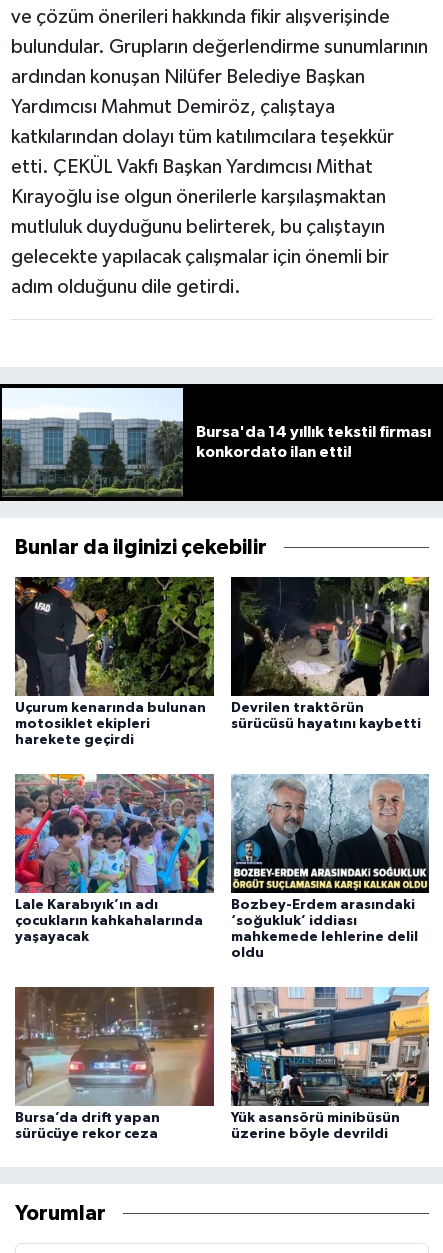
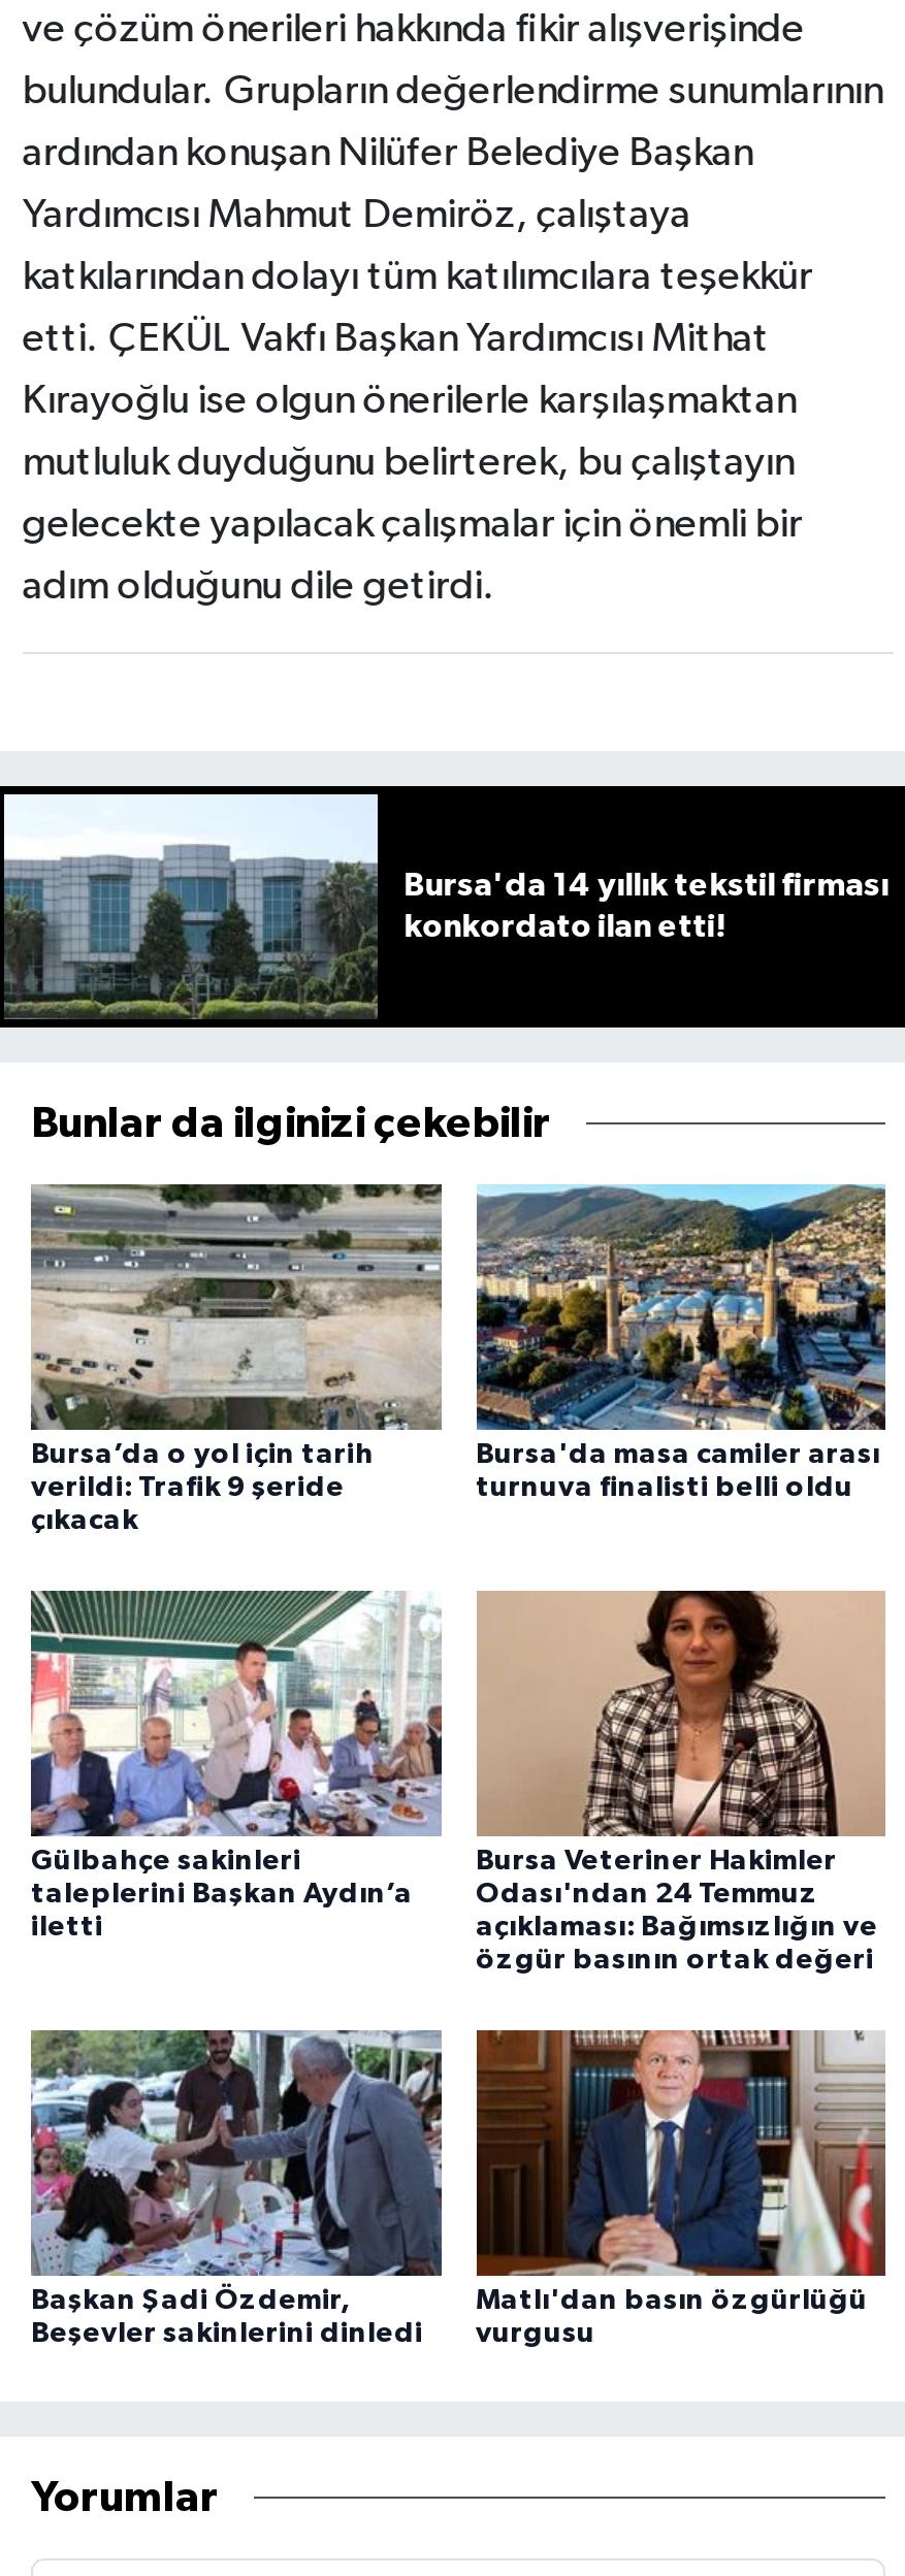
- [image]
- Uçurum kenarında bulunan
- motosiklet ekipleri
- harekete geçirdi
+ [image]
+ Bursa’da o yol için tarih
+ verildi: Trafik 9 şeride
+ çıkacak

- [image]
- Devrilen traktörün
- sürücüsü hayatını kaybetti
+ [image]
+ Bursa'da masa camiler arası
+ turnuva finalisti belli oldu

- [image]
- Lale Karabıyık’ın adı
- çocukların kahkahalarında
- yaşayacak
+ [image]
+ Gülbahçe sakinleri
+ taleplerini Başkan Aydın’a
+ iletti

- [image]
- Bozbey-Erdem arasındaki
- ‘soğukluk’ iddiası
- mahkemede lehlerine delil
- oldu
+ [image]
+ Bursa Veteriner Hakimler
+ Odası'ndan 24 Temmuz
+ açıklaması: Bağımsızlığın ve
+ özgür basının ortak değeri

- [image]
- Bursa’da drift yapan
- sürücüye rekor ceza
+ [image]
+ Başkan Şadi Özdemir,
+ Beşevler sakinlerini dinledi

- [image]
- Yük asansörü minibüsün
- üzerine böyle devrildi
+ [image]
+ Matlı'dan basın özgürlüğü
+ vurgusu
